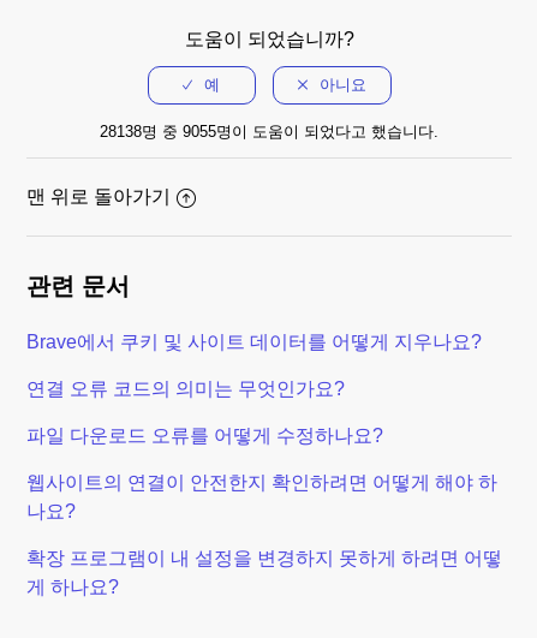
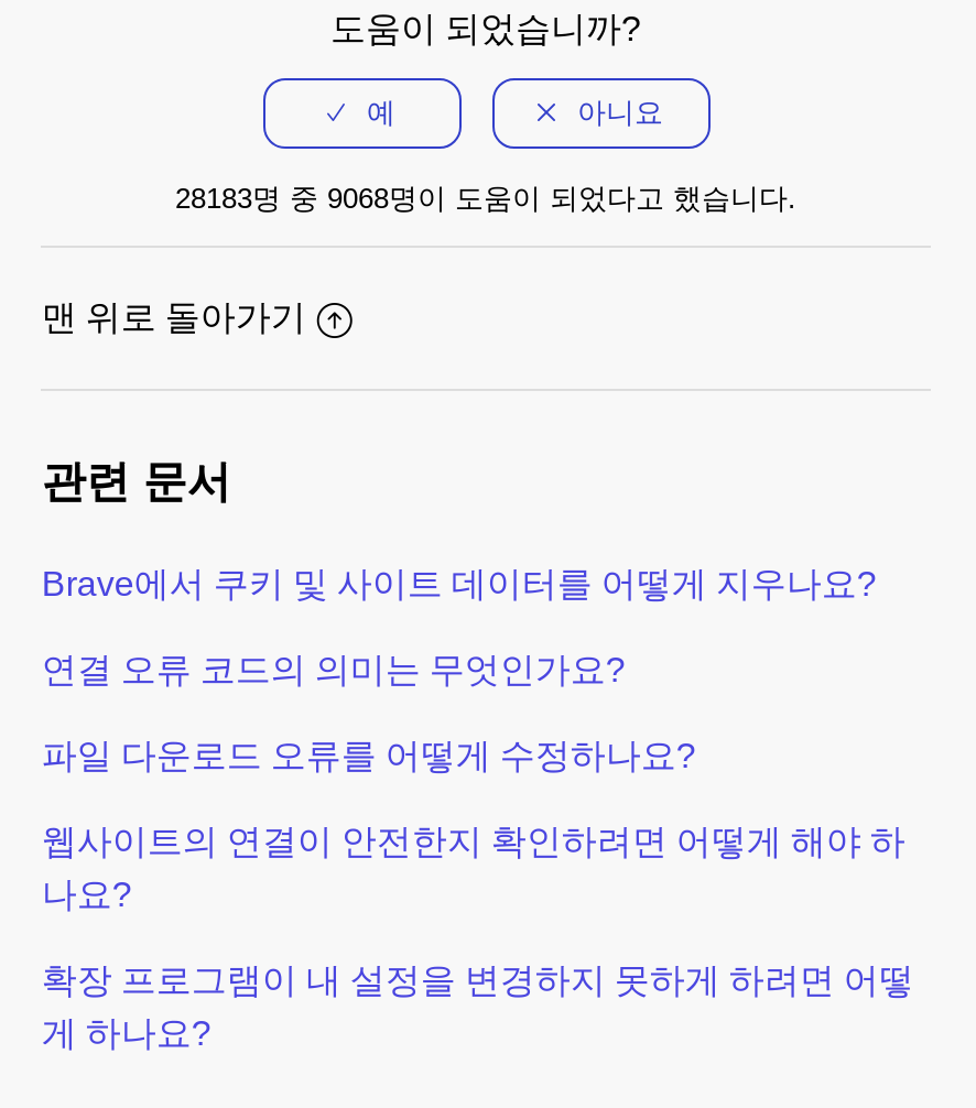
- 28138명 중 9055명이 도움이 되었다고 했습니다.
+ 28183명 중 9068명이 도움이 되었다고 했습니다.
